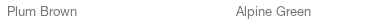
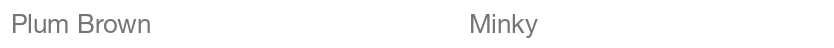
- Alpine Green
+ Minky
